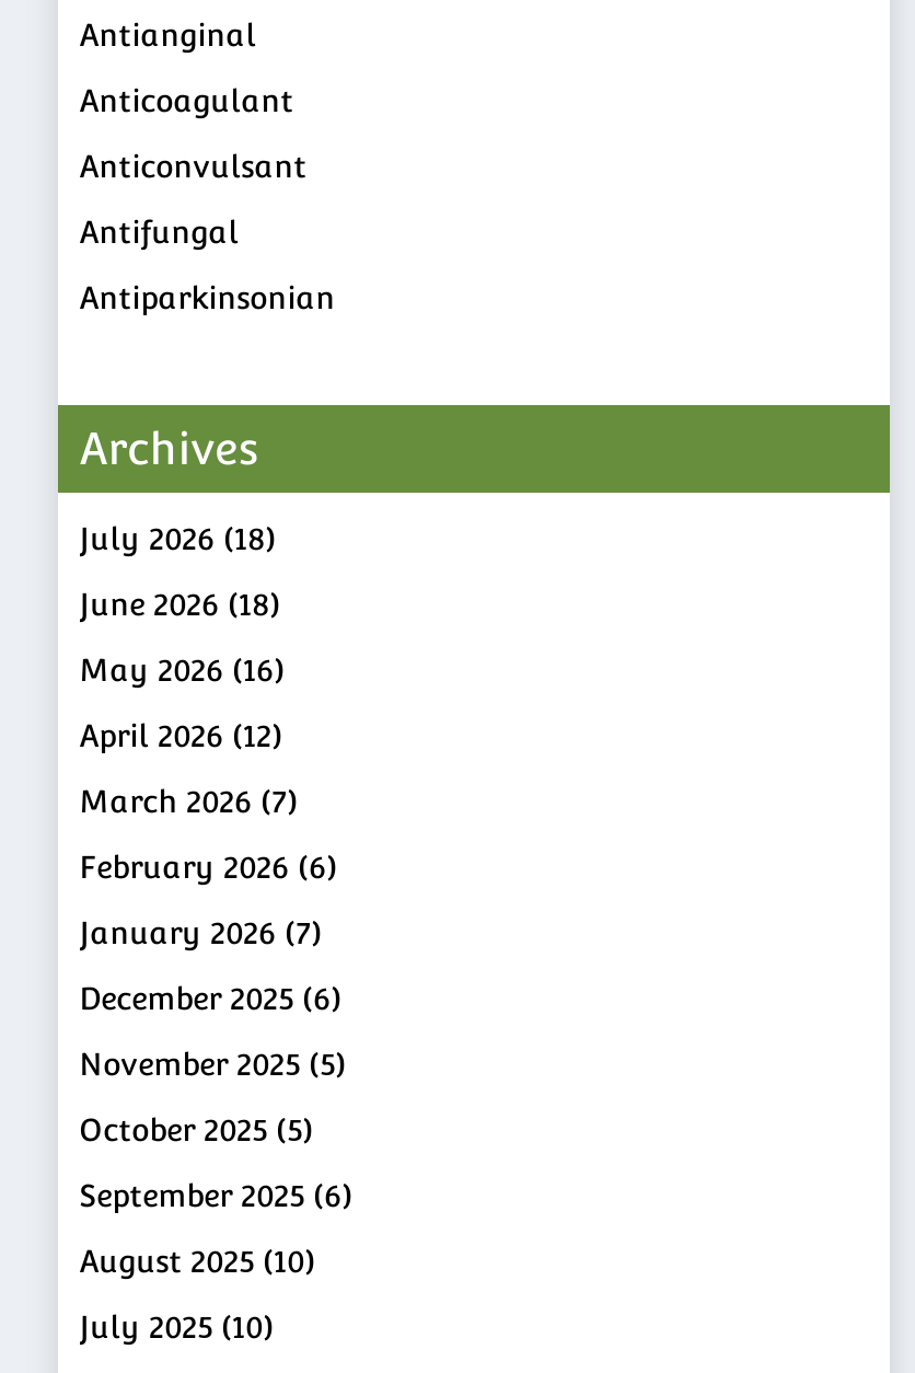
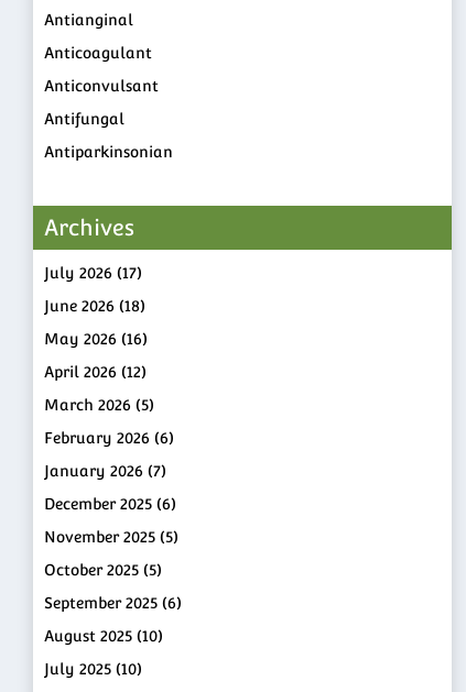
- July 2026 (18)
+ July 2026 (17)

- March 2026 (7)
+ March 2026 (5)
